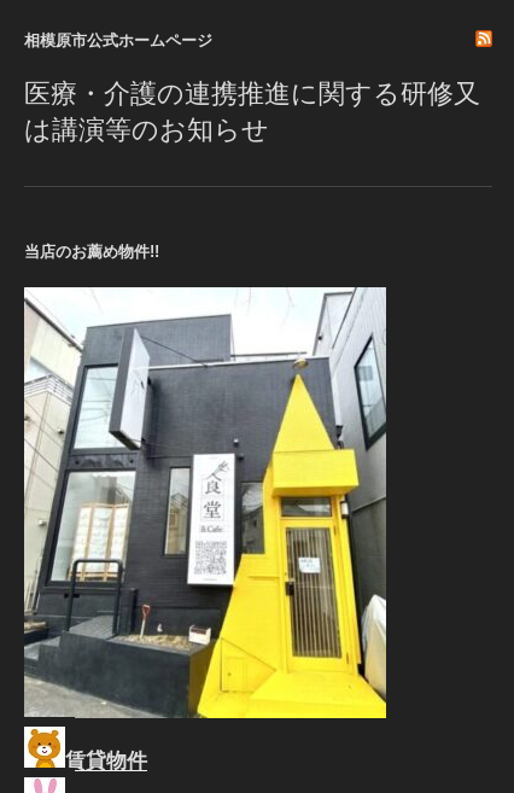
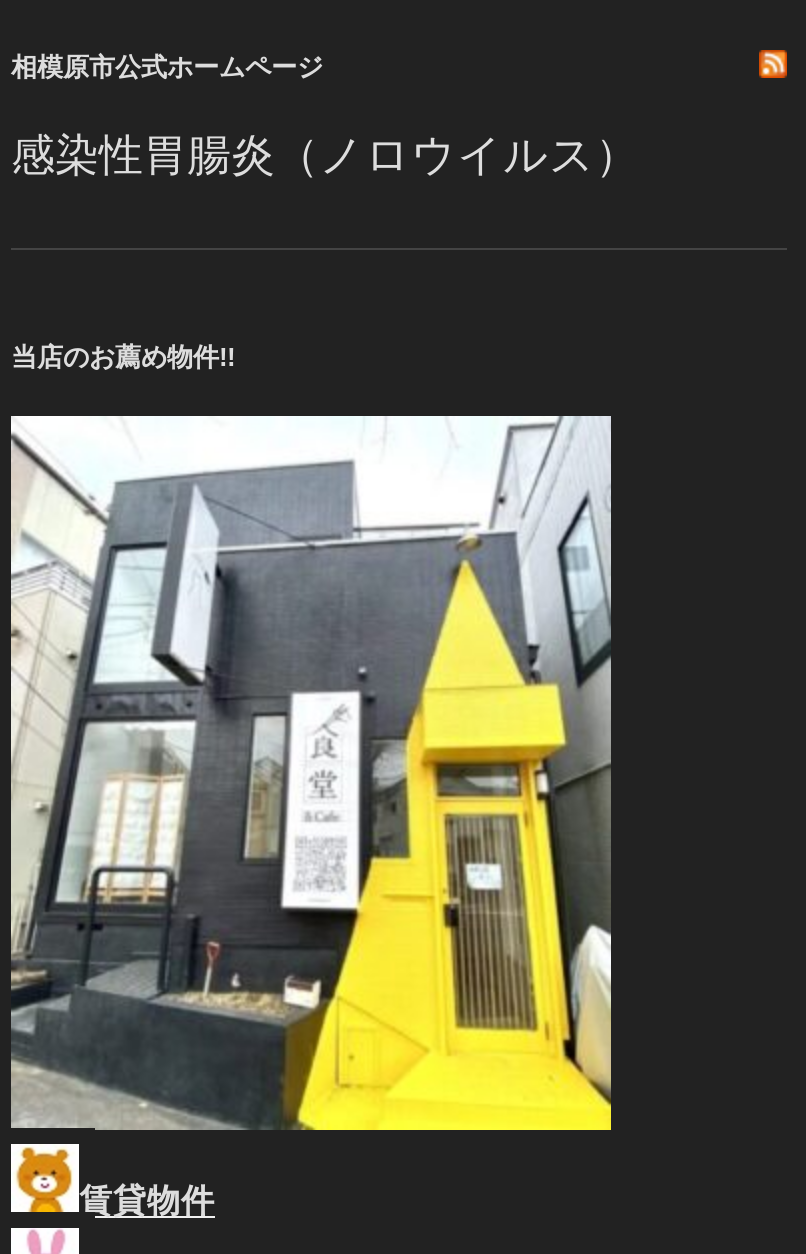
- 医療・介護の連携推進に関する研修又
- は講演等のお知らせ
+ 感染性胃腸炎（ノロウイルス）
